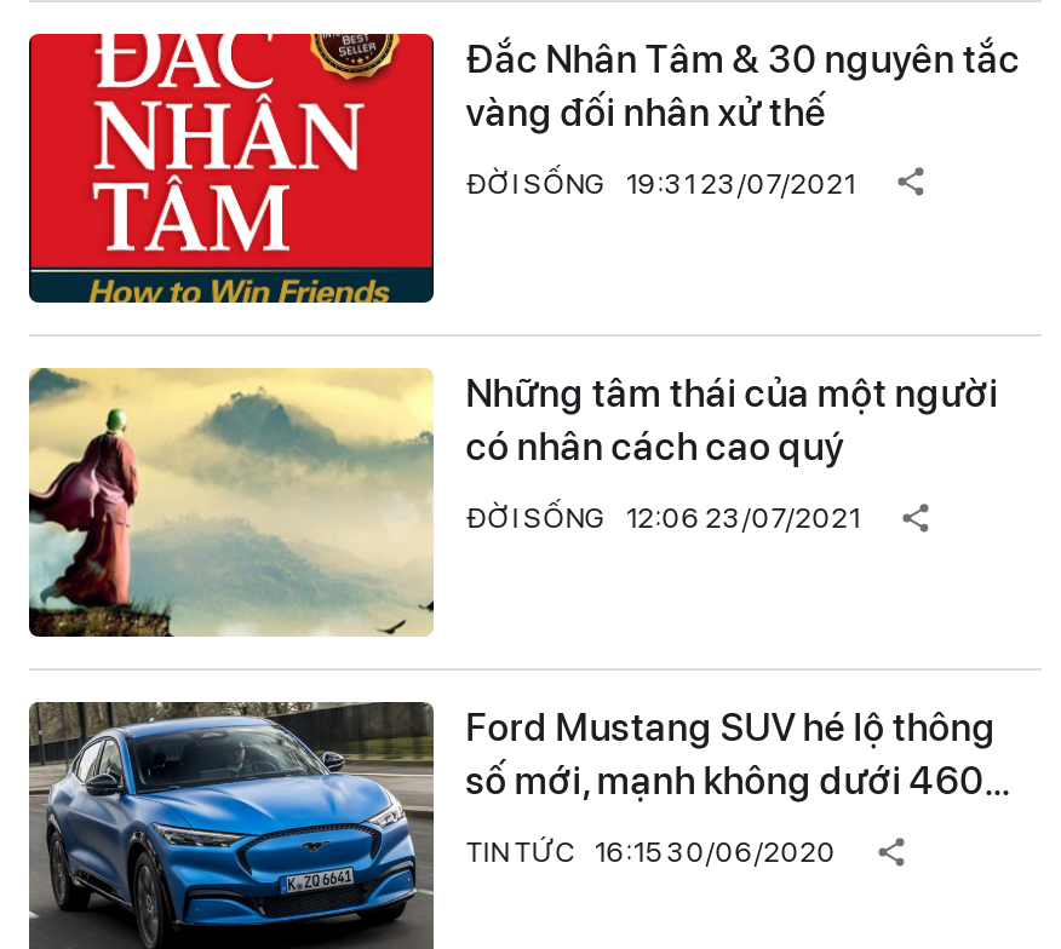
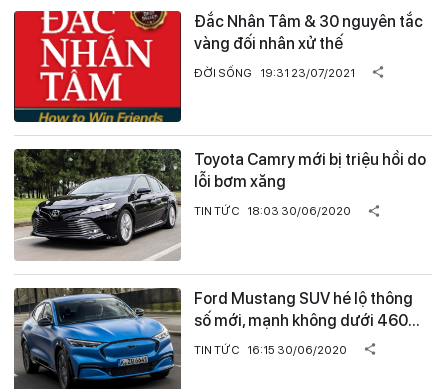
- [image]
- Những tâm thái của một người
- có nhân cách cao quý
+ [image]
+ Toyota Camry mới bị triệu hồi do
+ lỗi bơm xăng

- ĐỜI SỐNG 12:06 23/07/2021
+ TIN TỨC 18:03 30/06/2020
